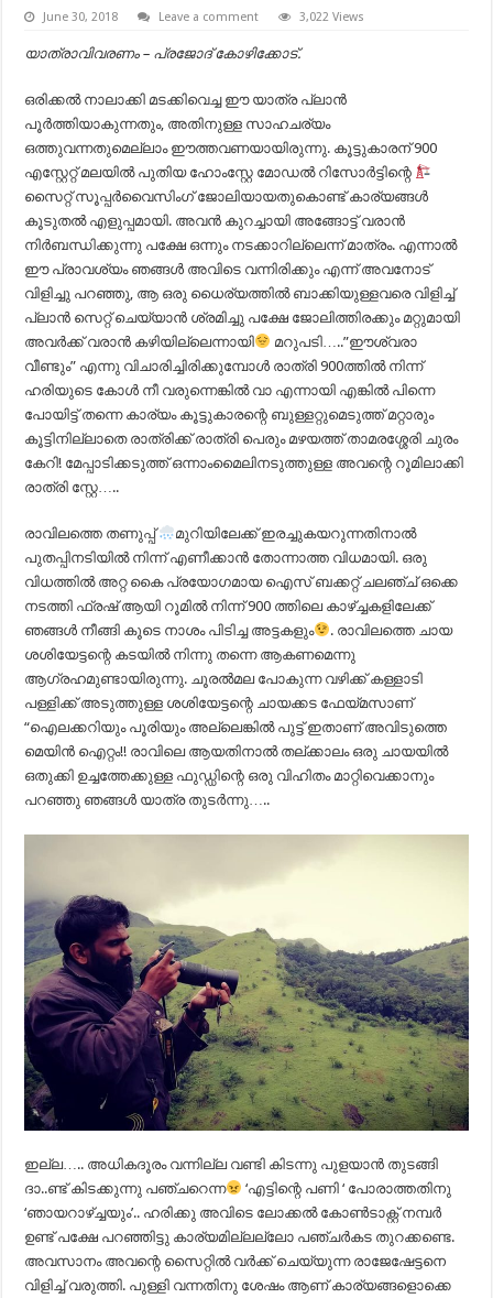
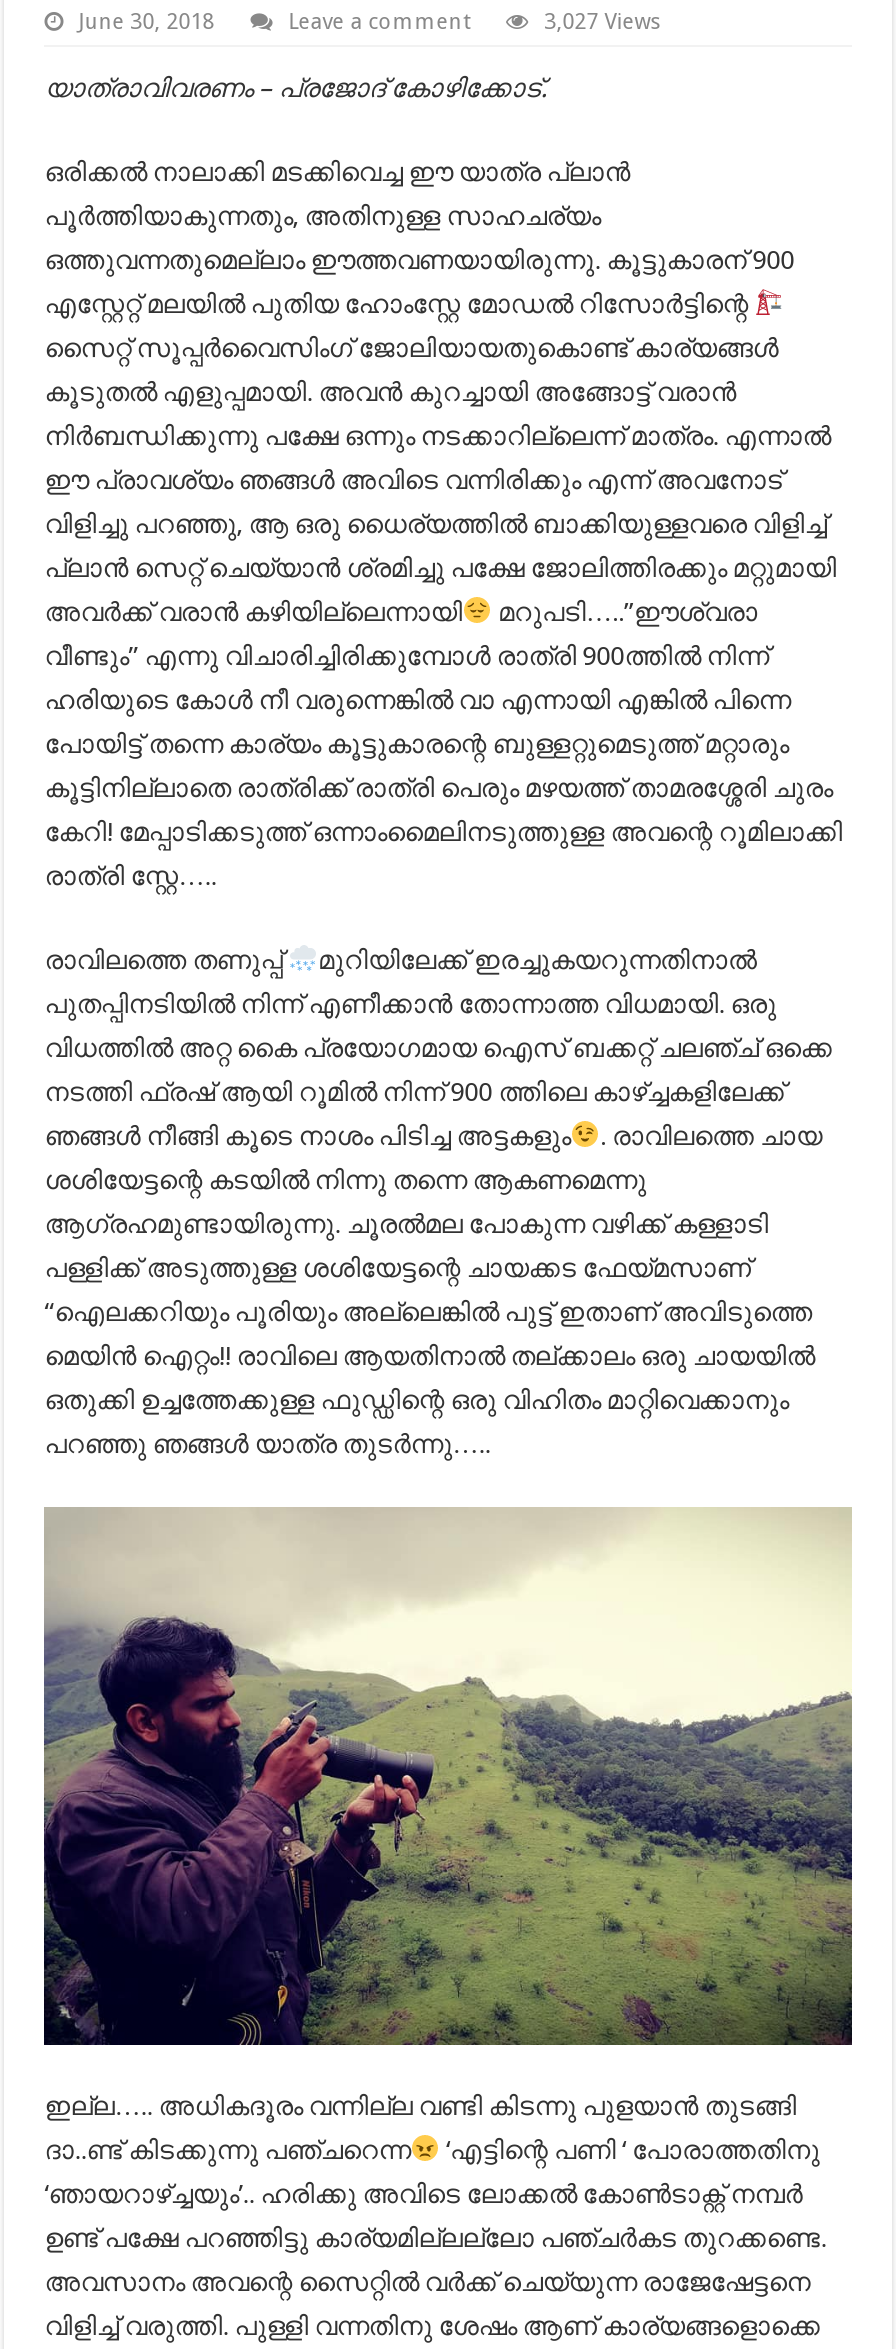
- 3,022 Views
+ 3,027 Views
